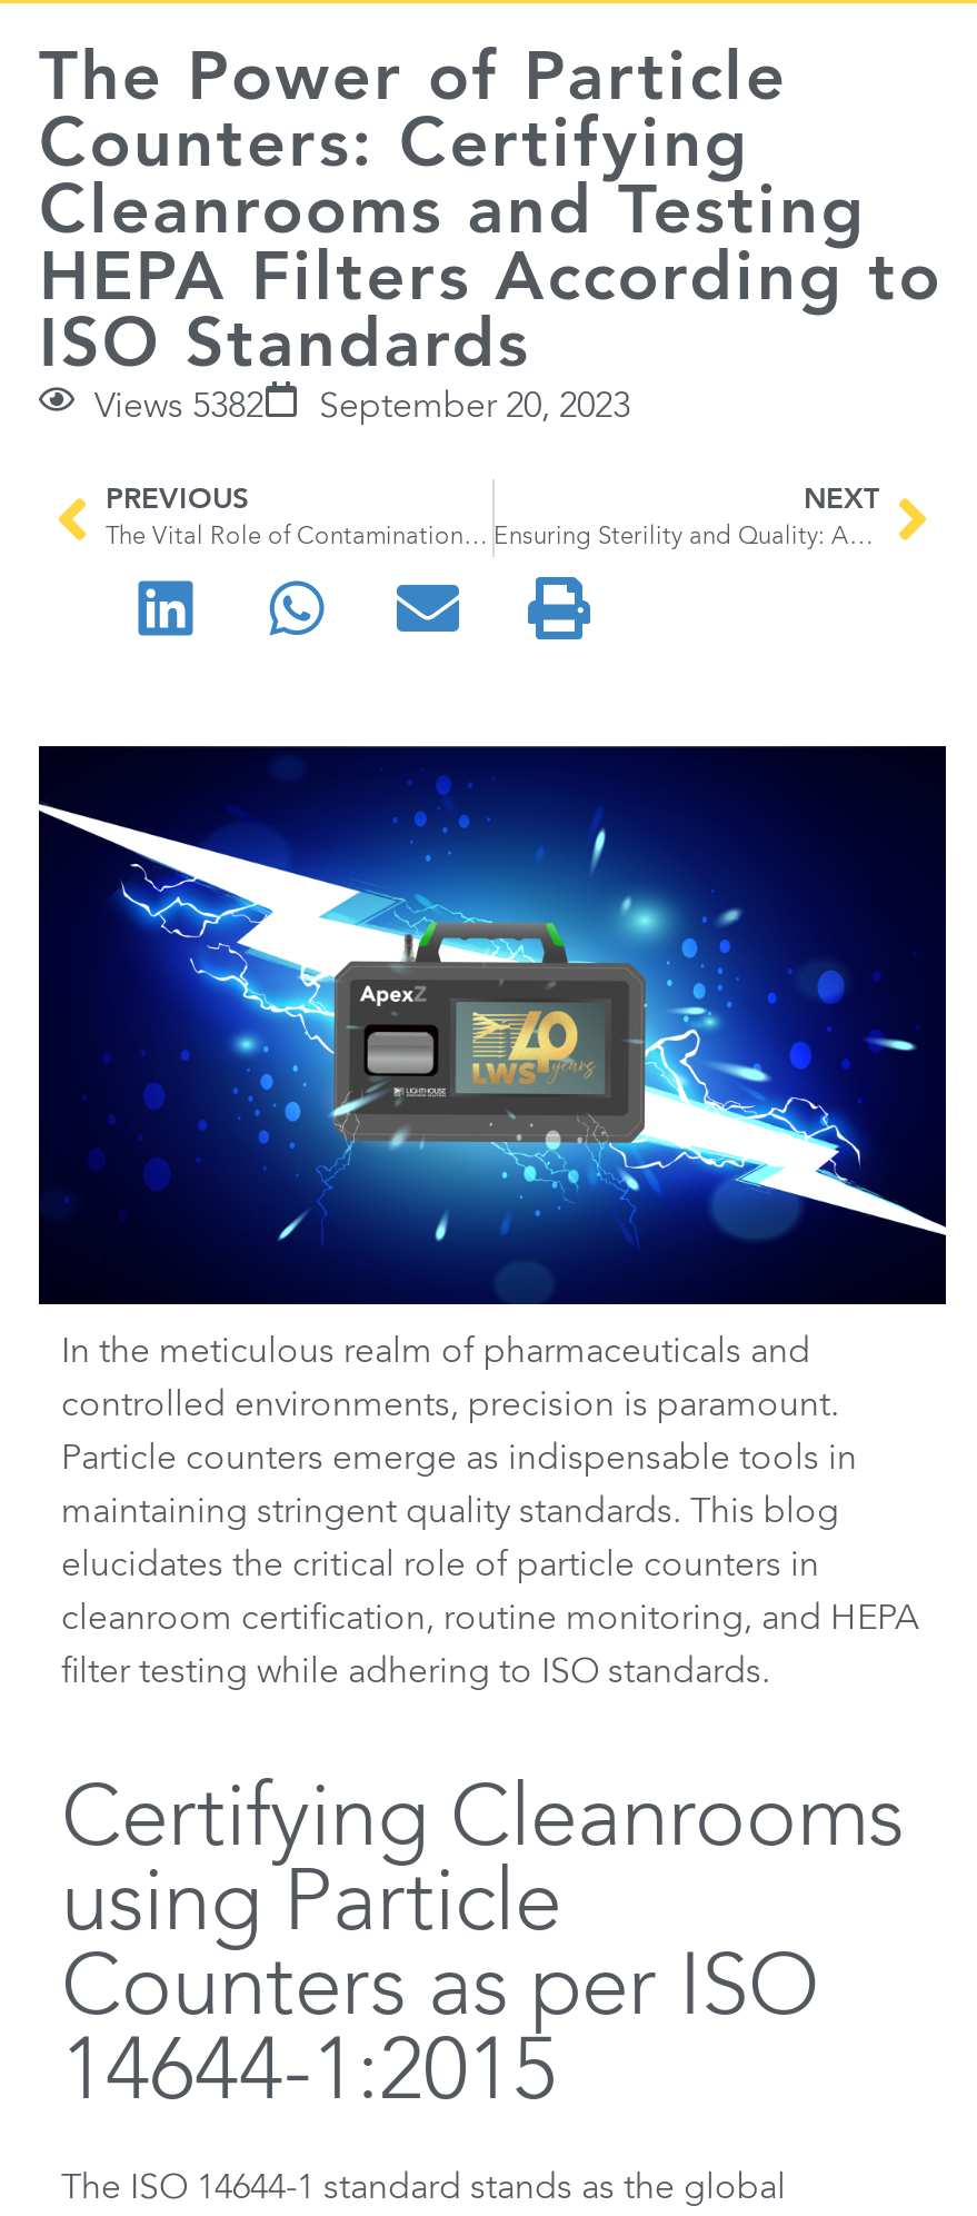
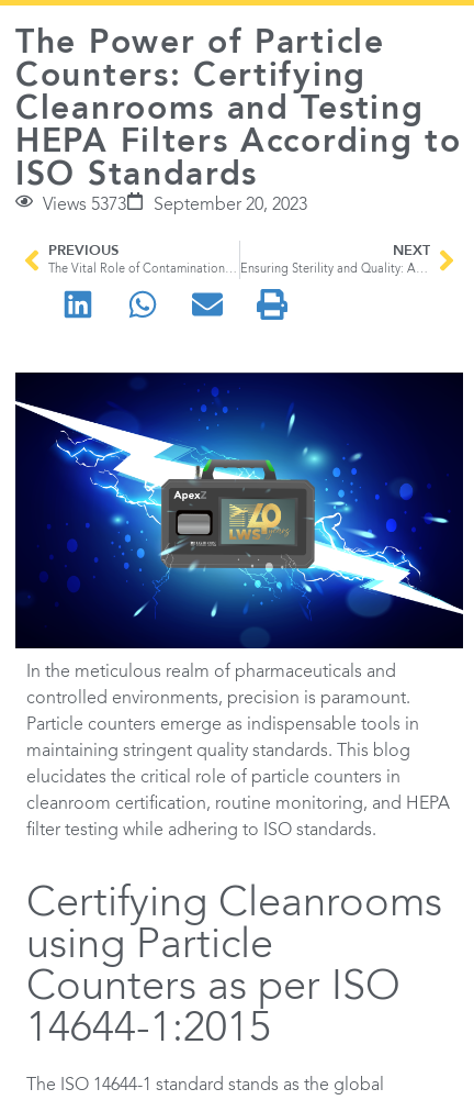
- Views 5382 September 20, 2023
+ Views 5373 September 20, 2023
